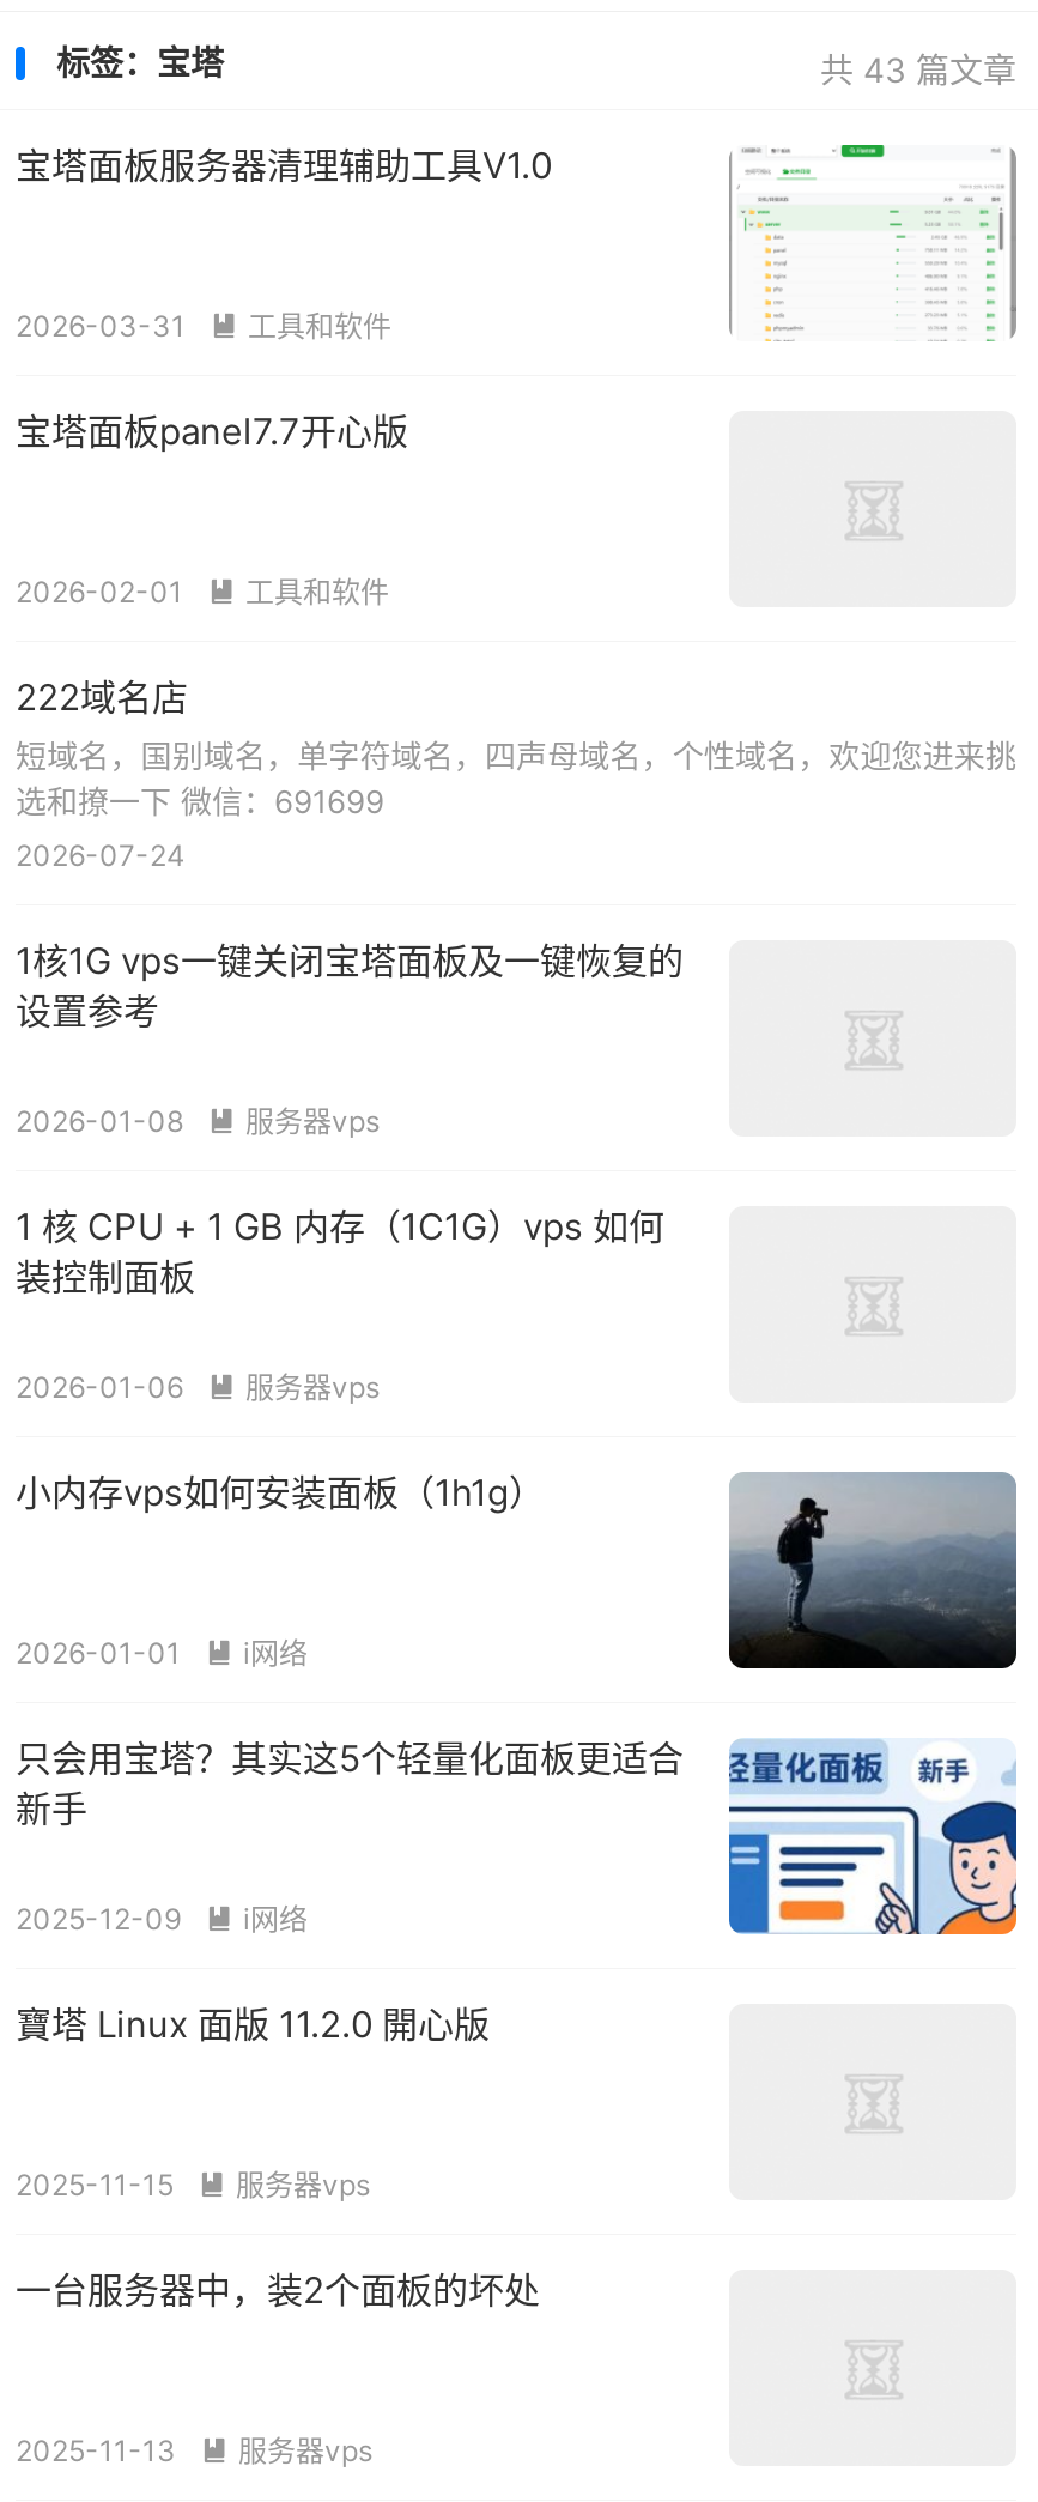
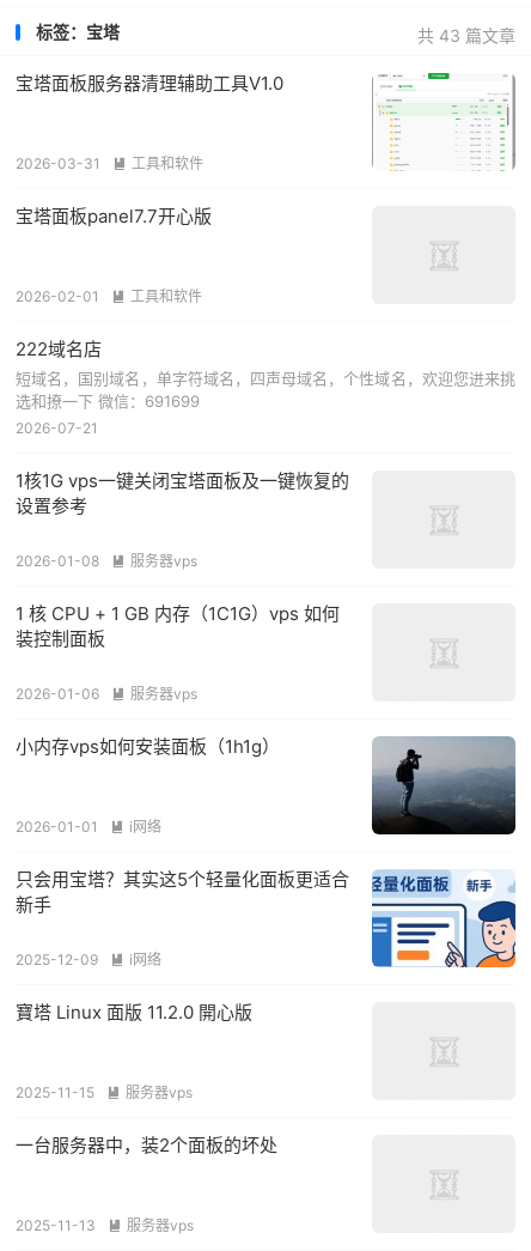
- 2026-07-24
+ 2026-07-21
